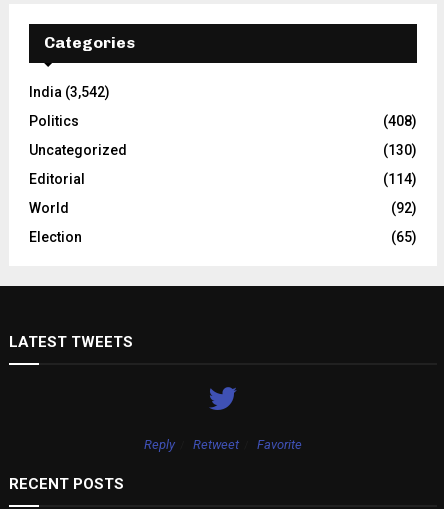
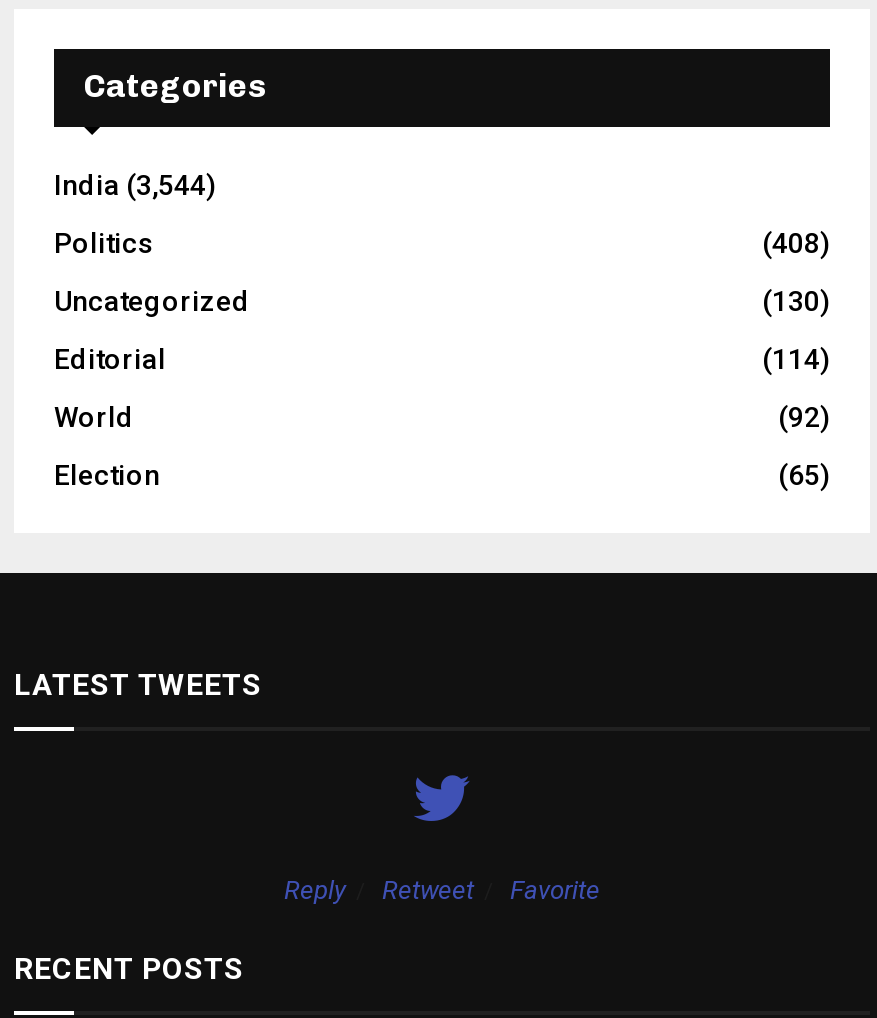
- India (3,542)
+ India (3,544)
